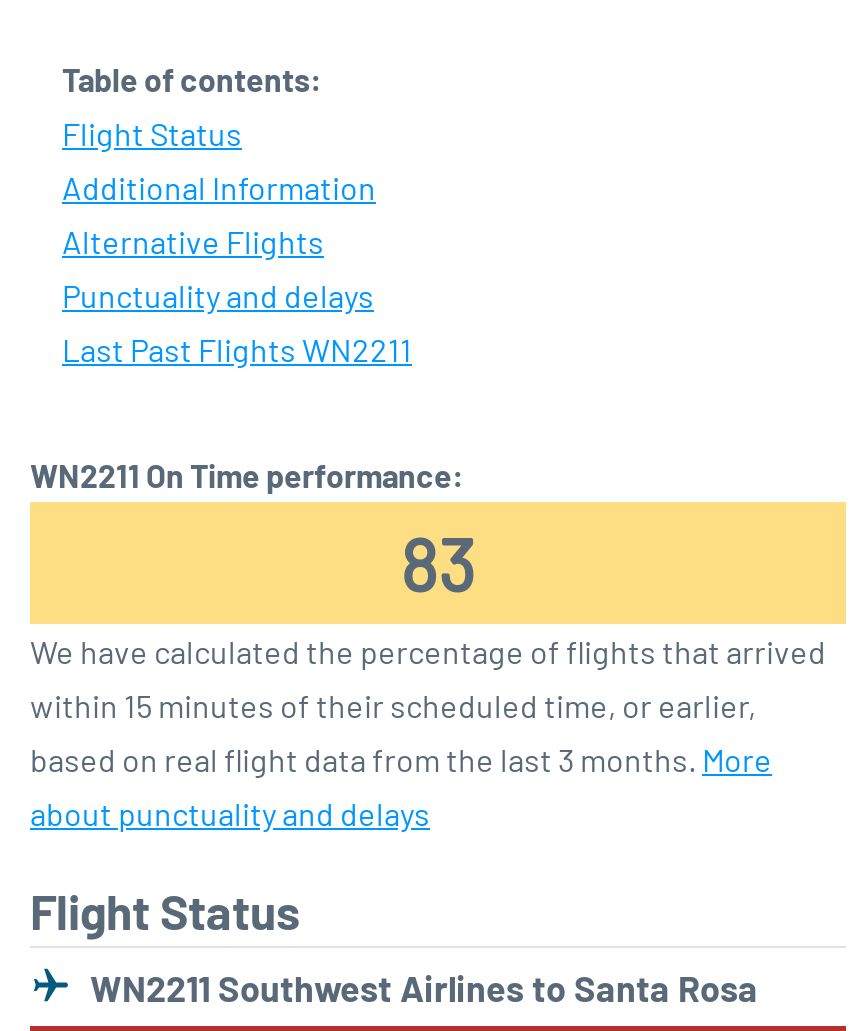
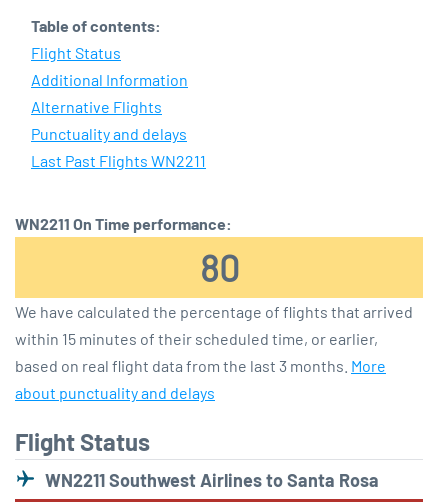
- 83
+ 80
